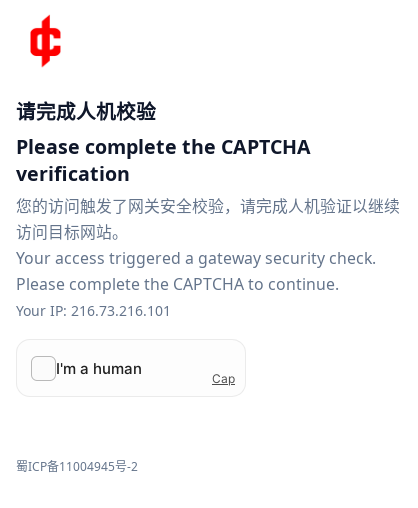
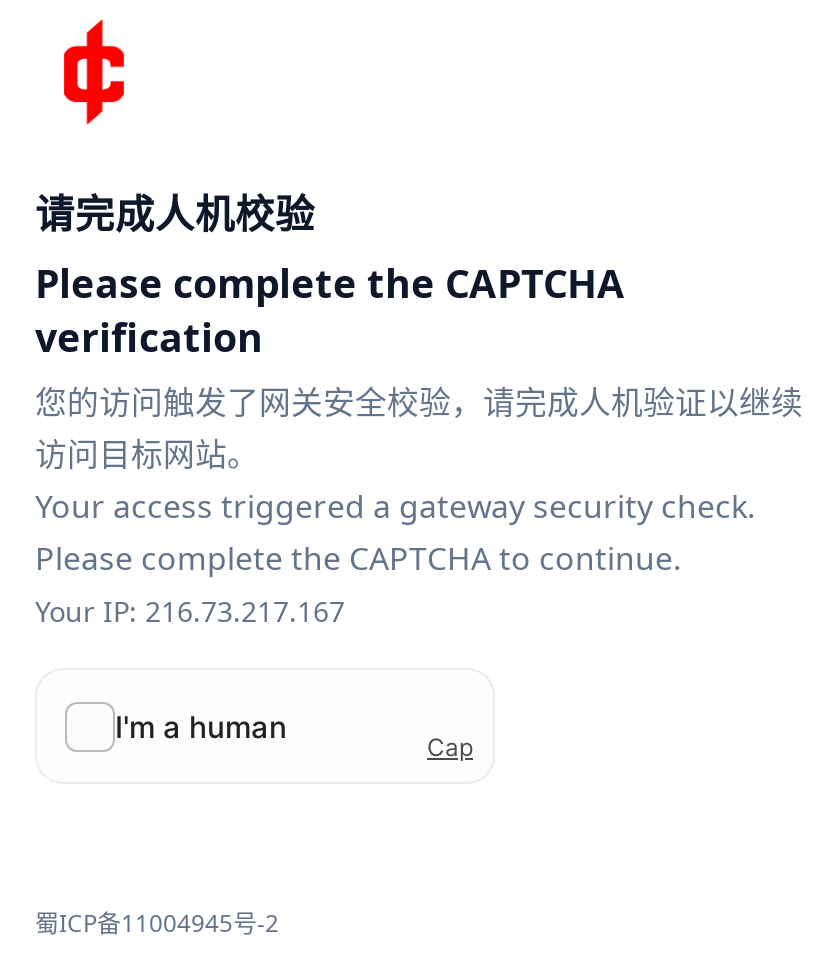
- Your IP: 216.73.216.101
+ Your IP: 216.73.217.167
